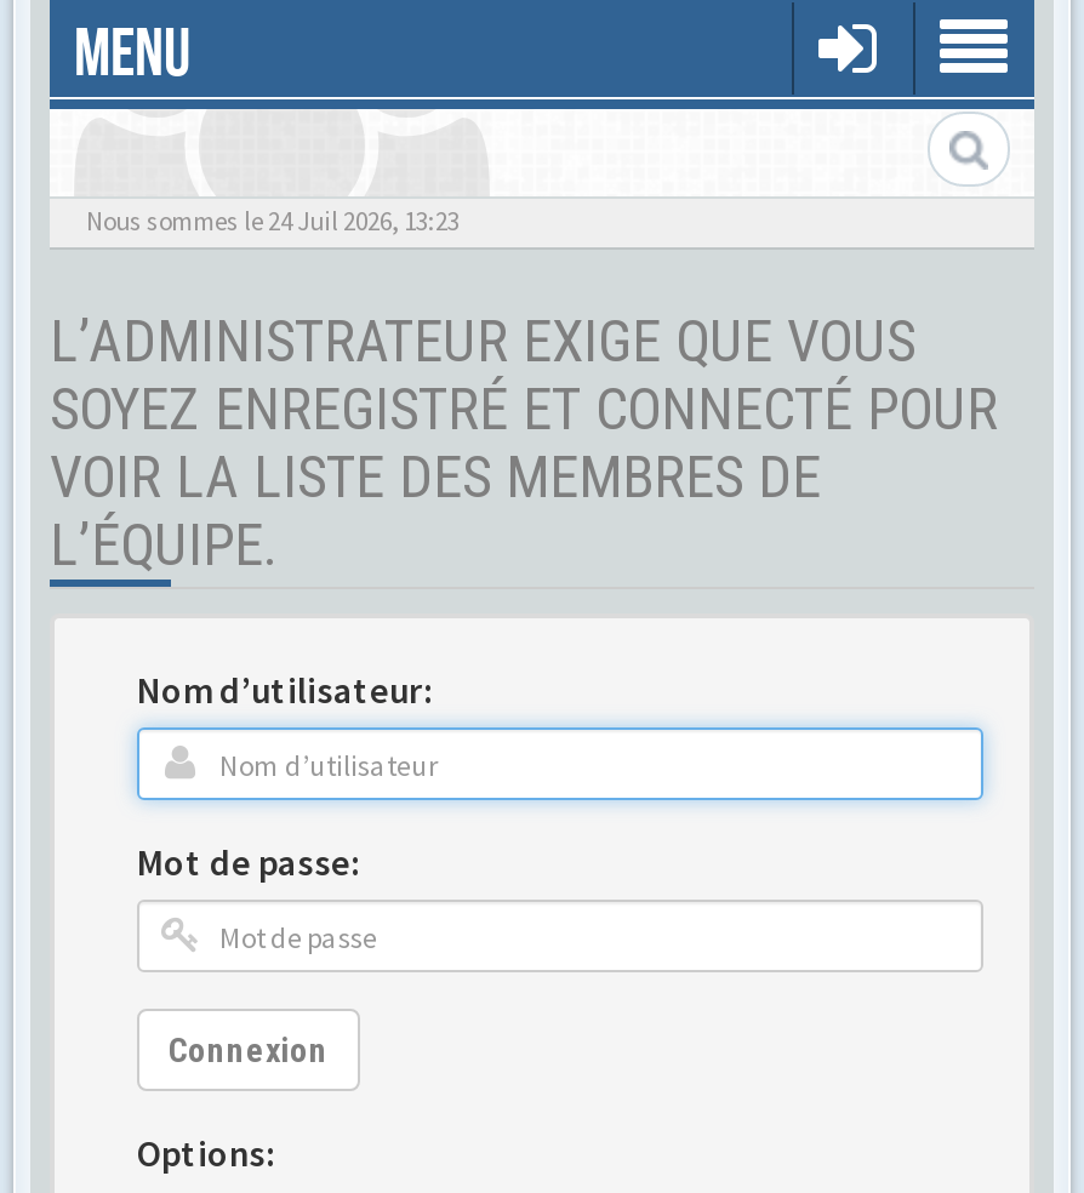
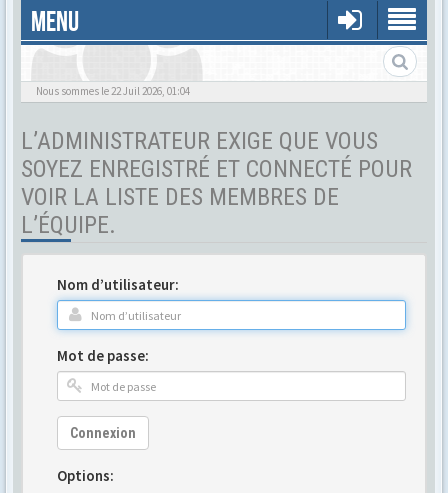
- Nous sommes le 24 Juil 2026, 13:23
+ Nous sommes le 22 Juil 2026, 01:04
